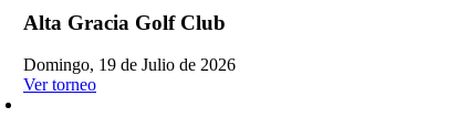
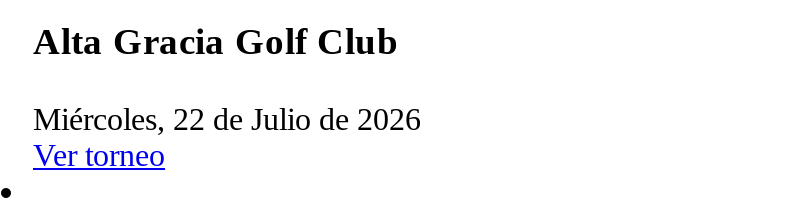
- Domingo, 19 de Julio de 2026
+ Miércoles, 22 de Julio de 2026
